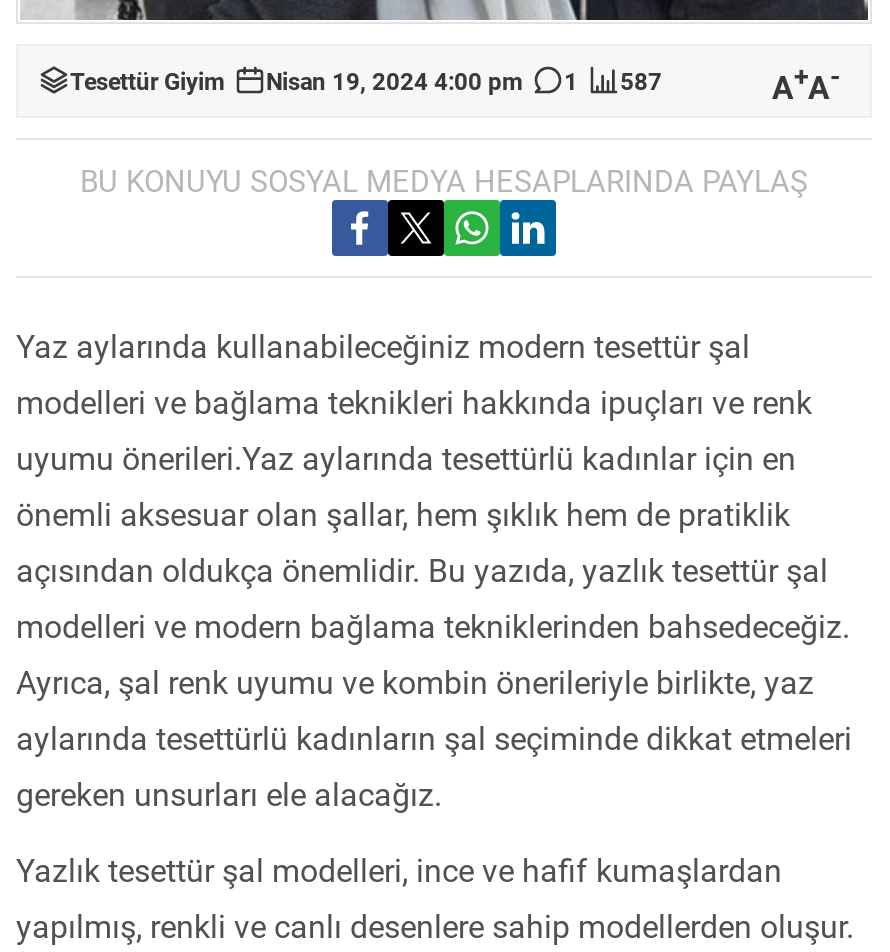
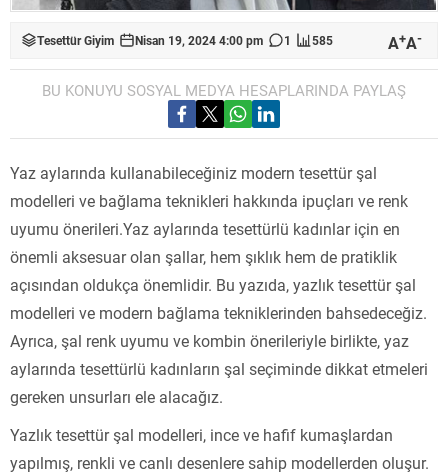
- Tesettür Giyim Nisan 19, 2024 4:00 pm 1 587
+ Tesettür Giyim Nisan 19, 2024 4:00 pm 1 585
